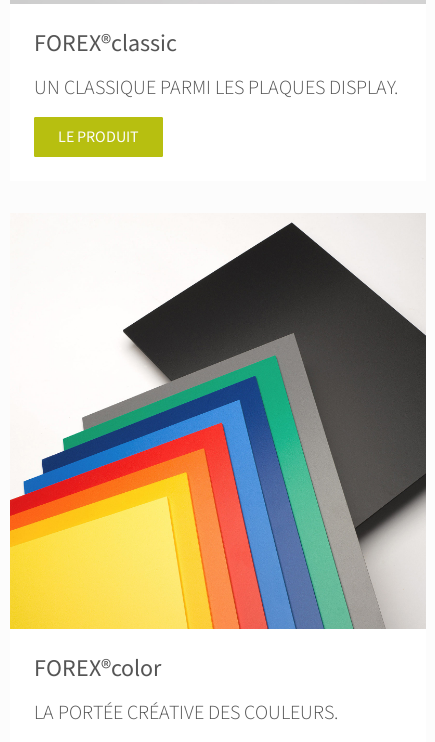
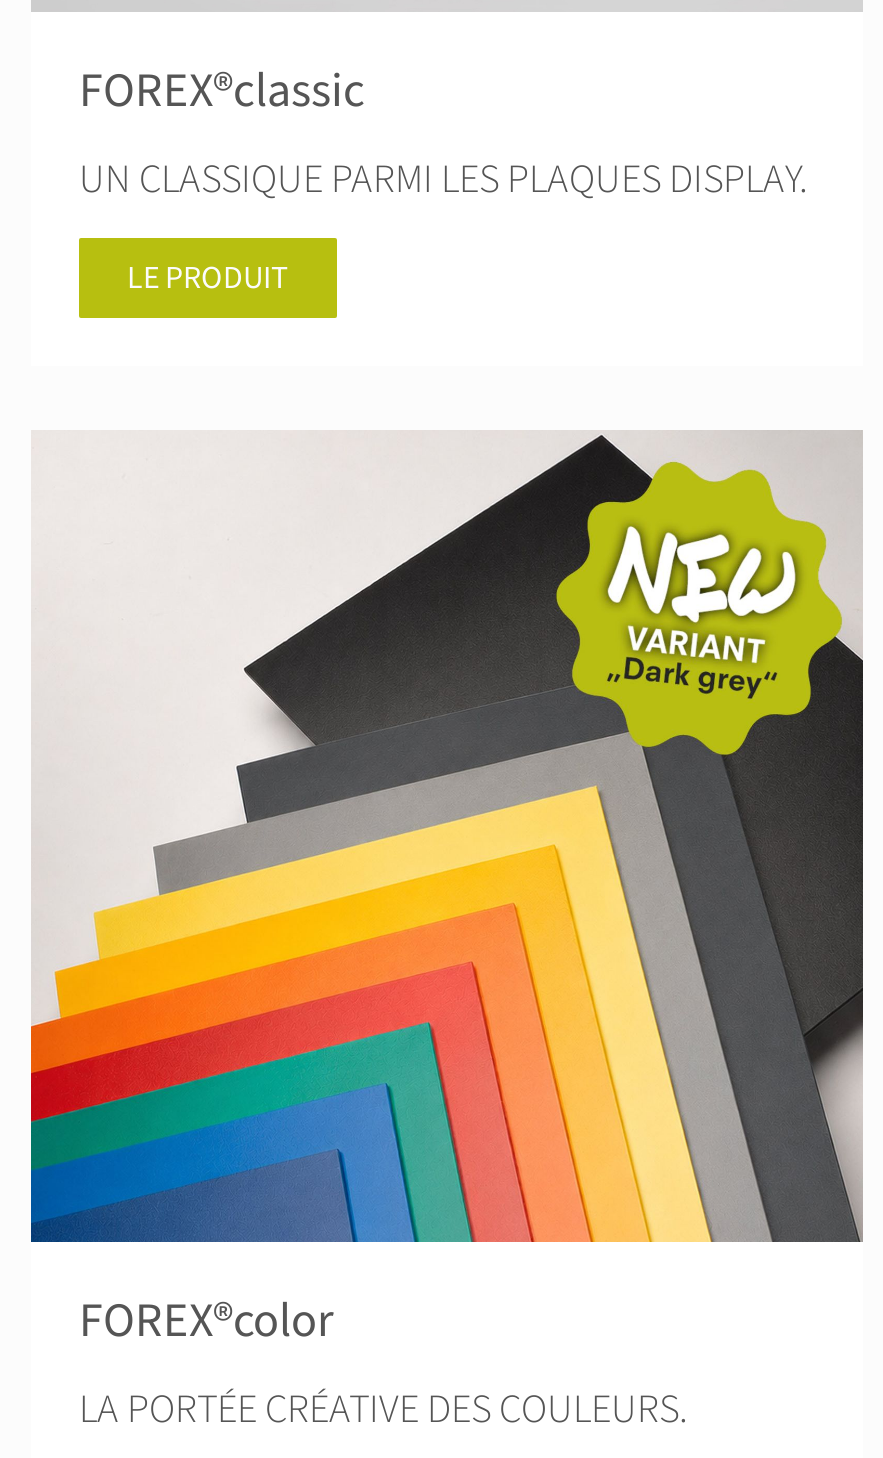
- [image]
+ [image]
